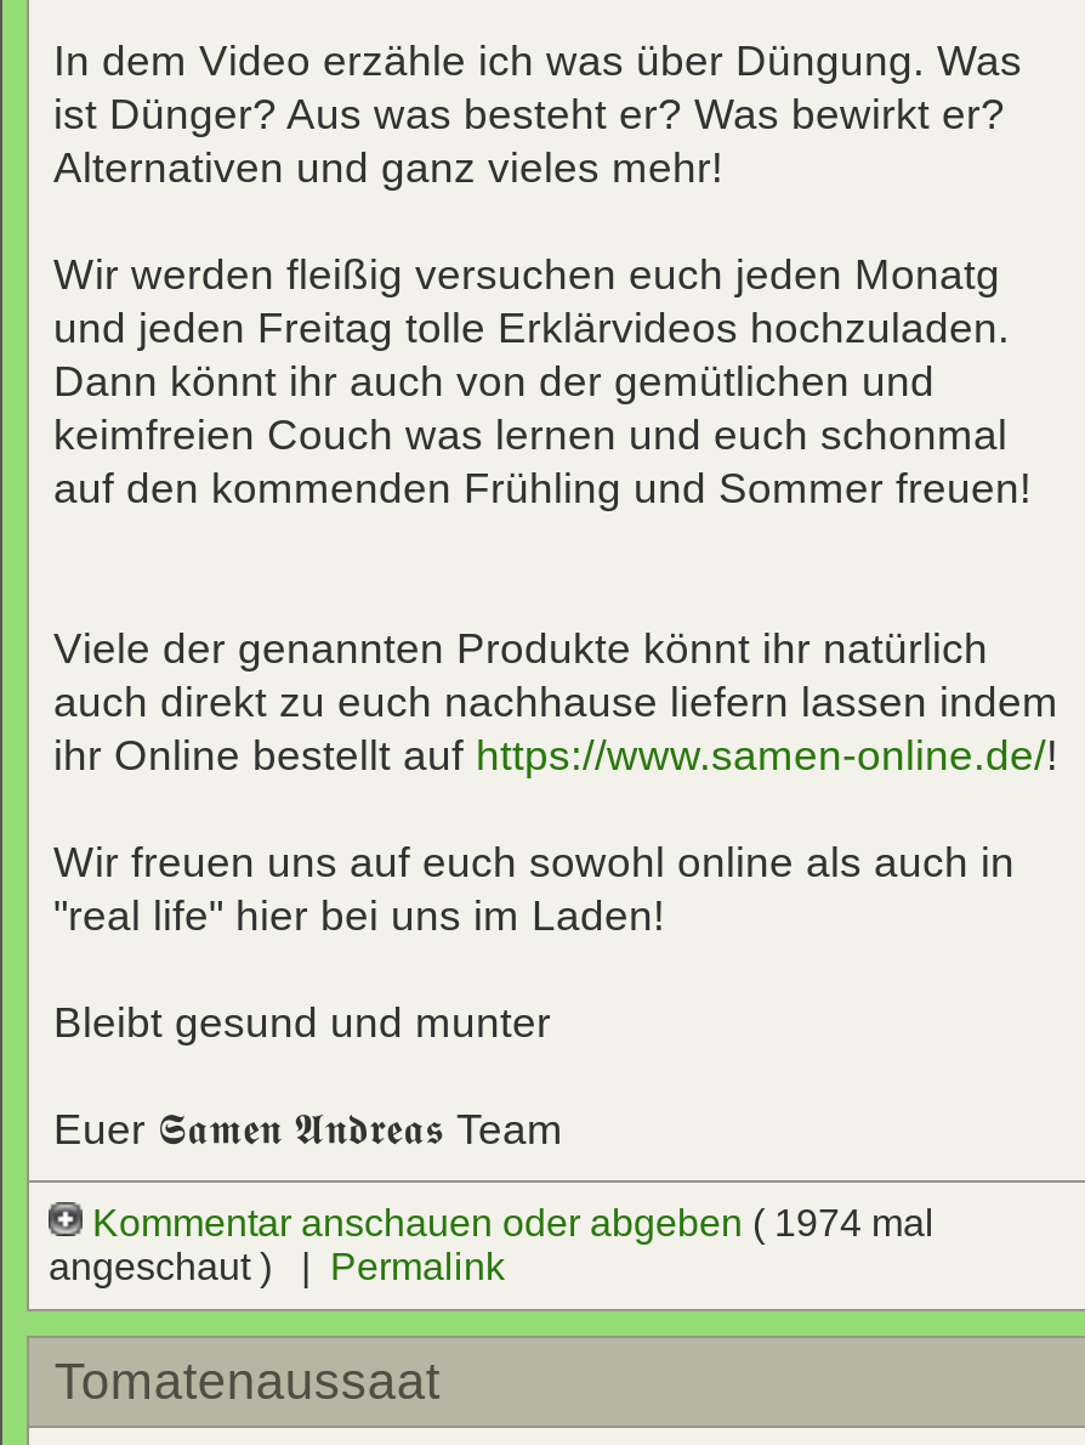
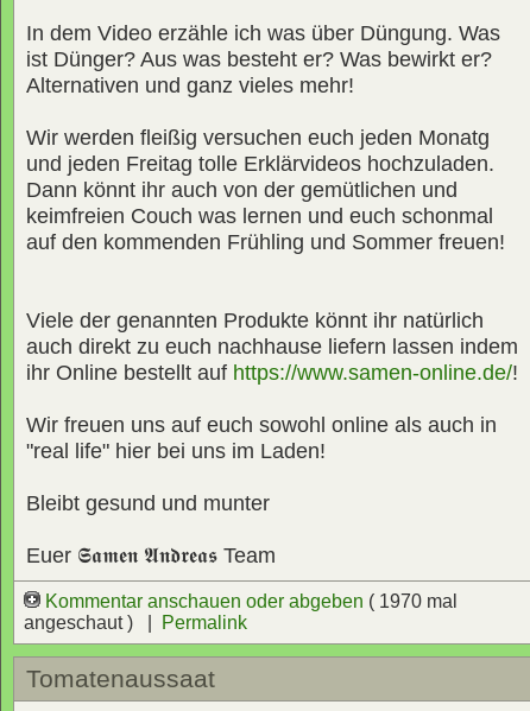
- Kommentar anschauen oder abgeben ( 1974 mal
+ Kommentar anschauen oder abgeben ( 1970 mal
